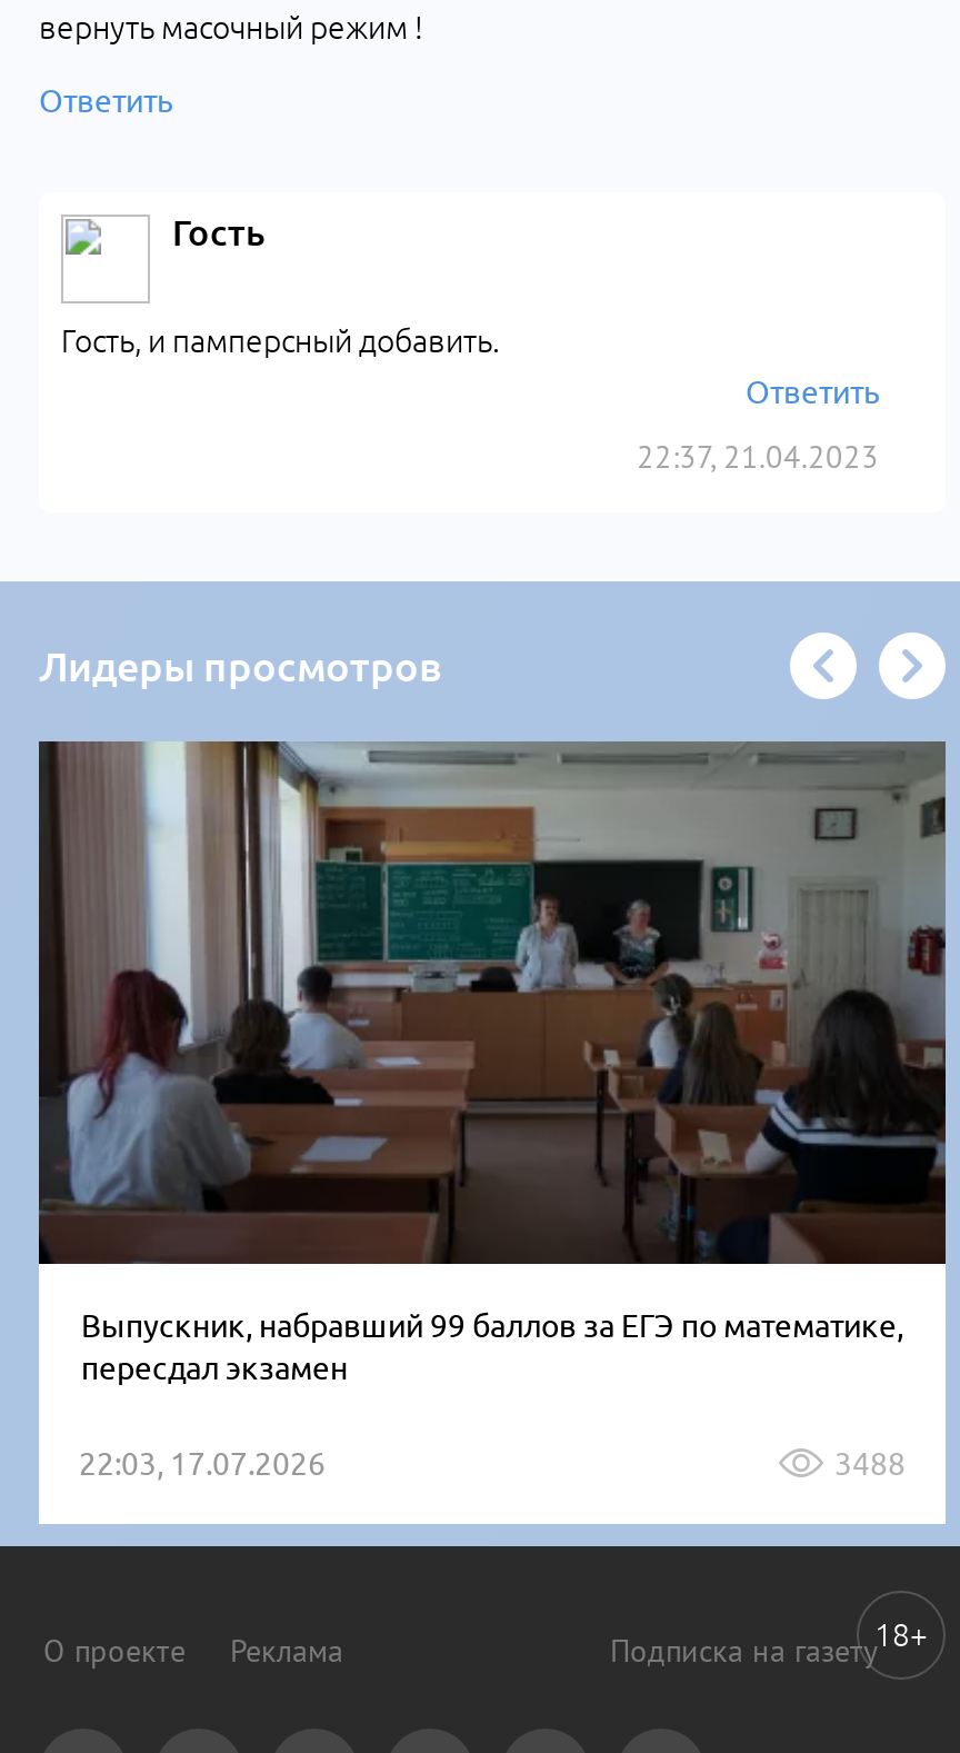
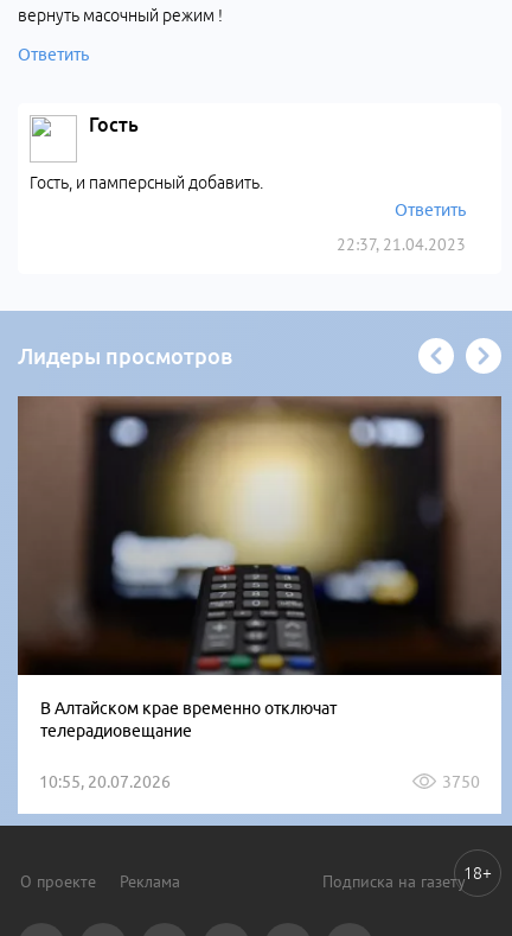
- [image]
- Выпускник, набравший 99 баллов за ЕГЭ по математике,
- пересдал экзамен
+ [image]
+ В Алтайском крае временно отключат
+ телерадиовещание

- 22:03, 17.07.2026
- 3488
+ 10:55, 20.07.2026
+ 3750
